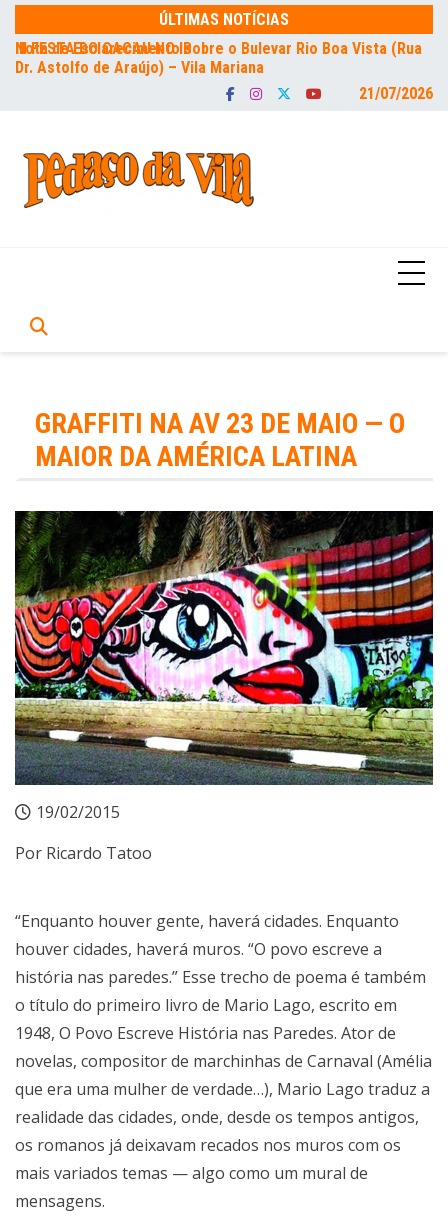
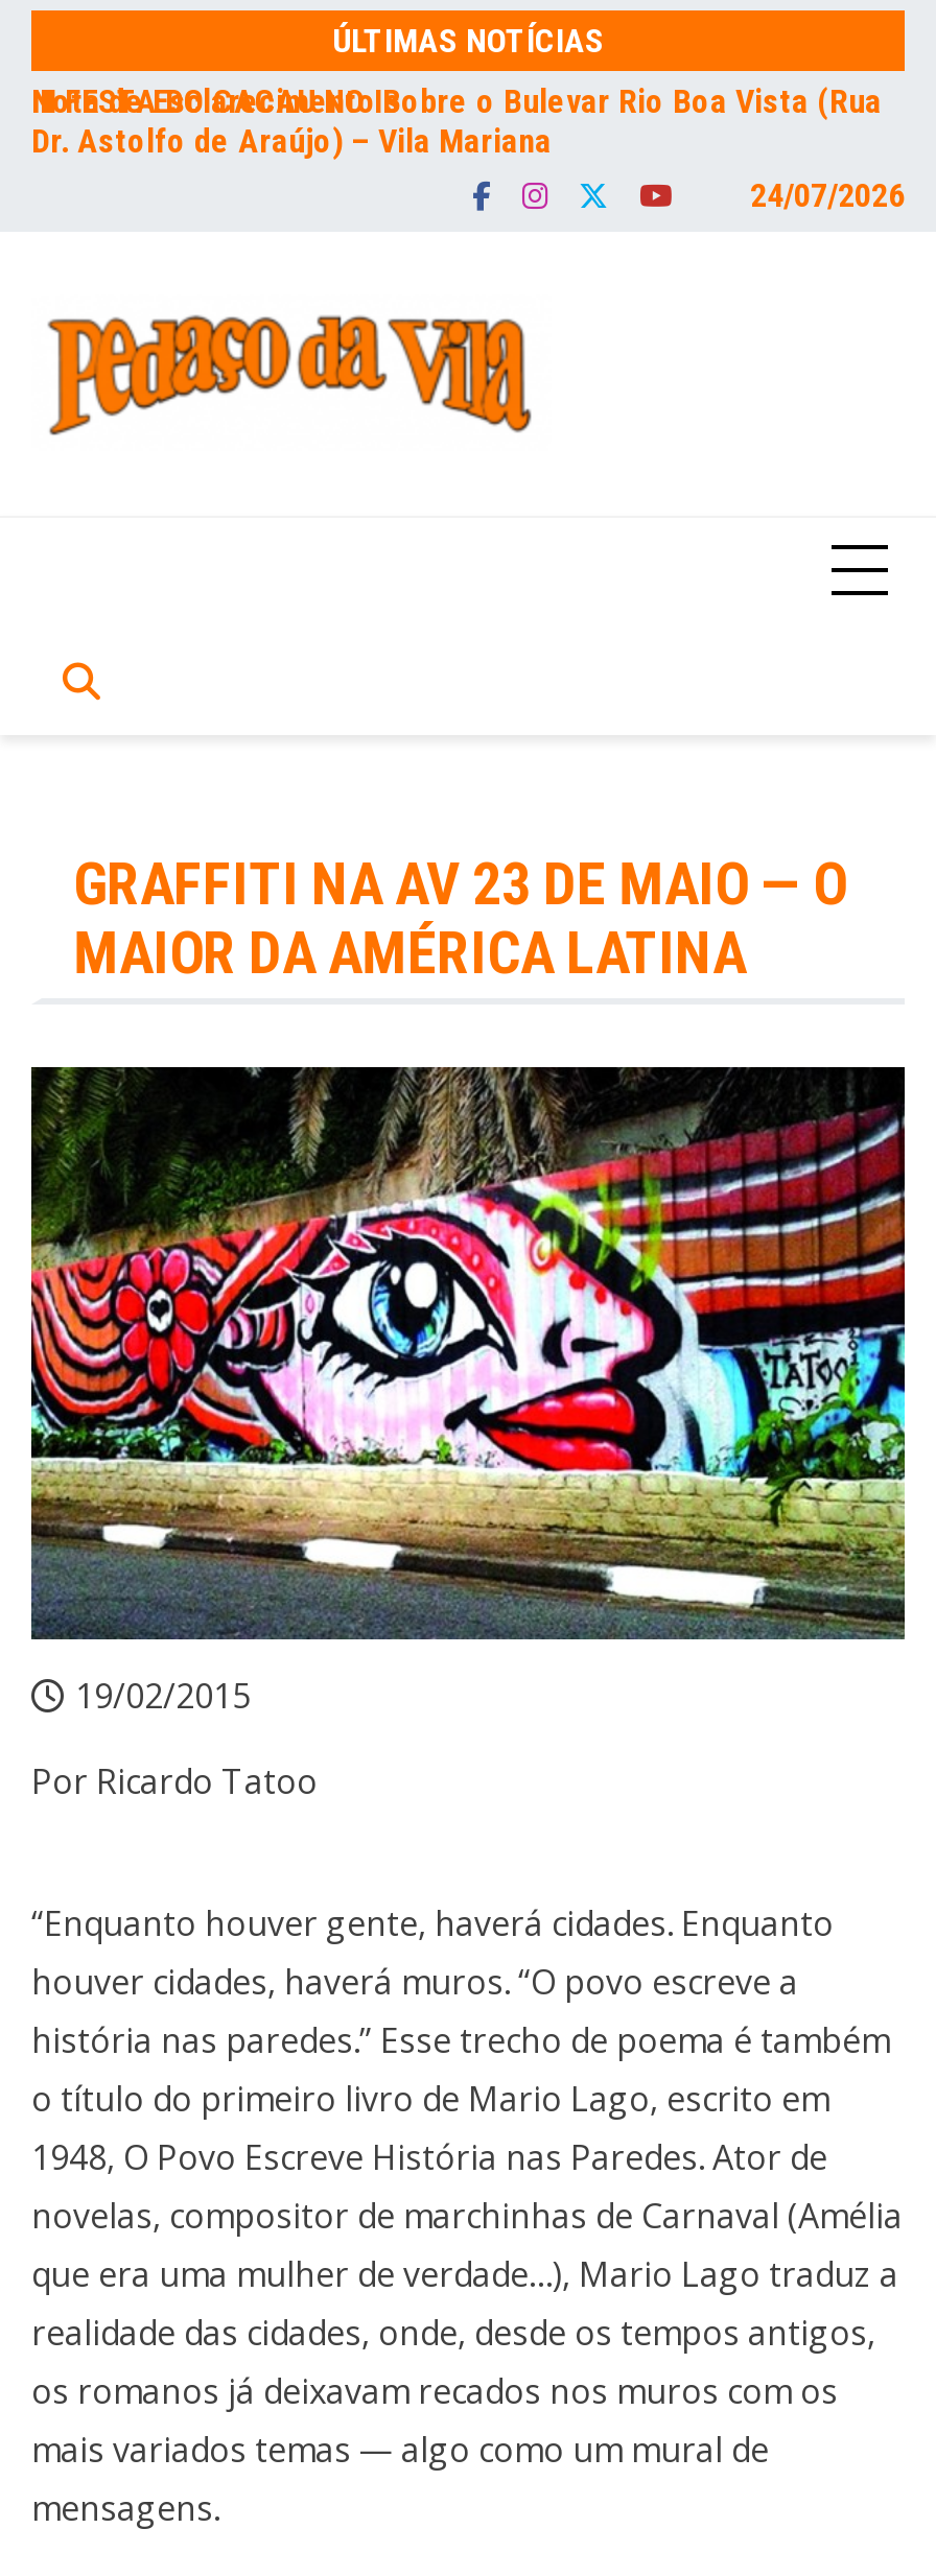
- 21/07/2026
+ 24/07/2026
